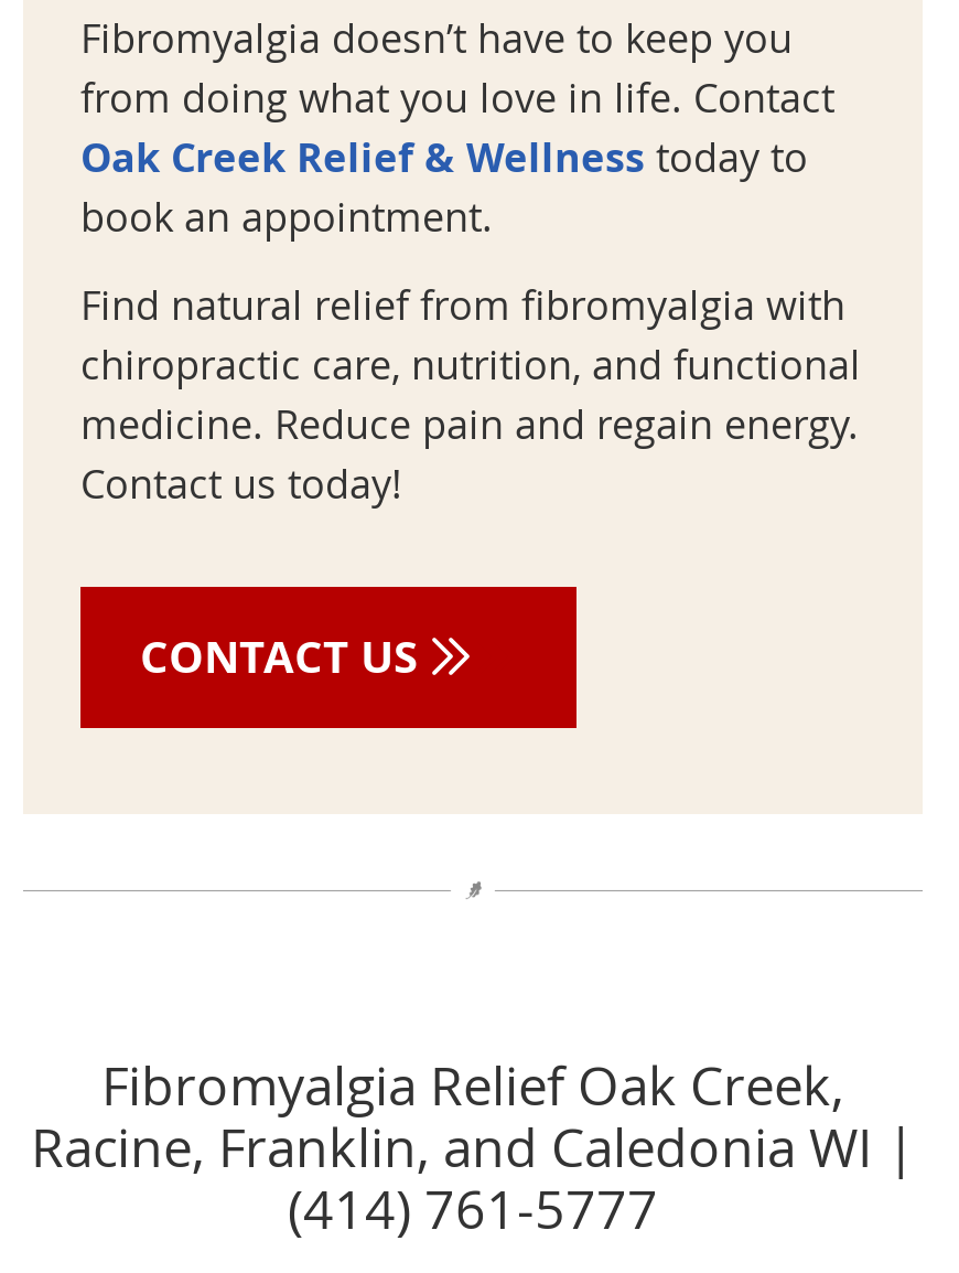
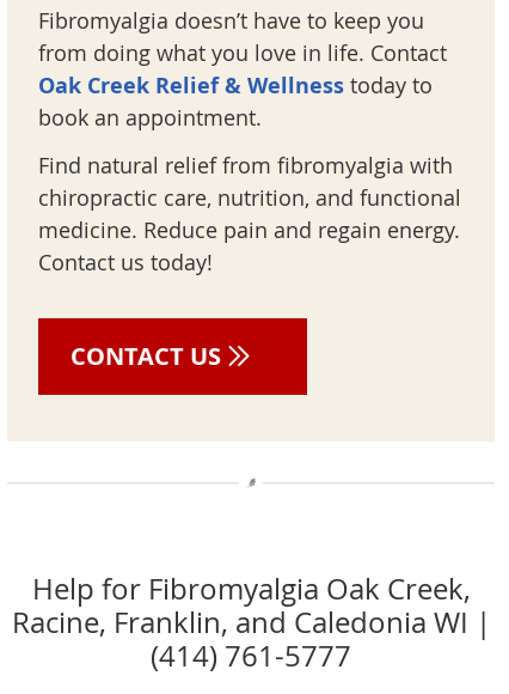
- Fibromyalgia Relief Oak Creek,
+ Help for Fibromyalgia Oak Creek,
